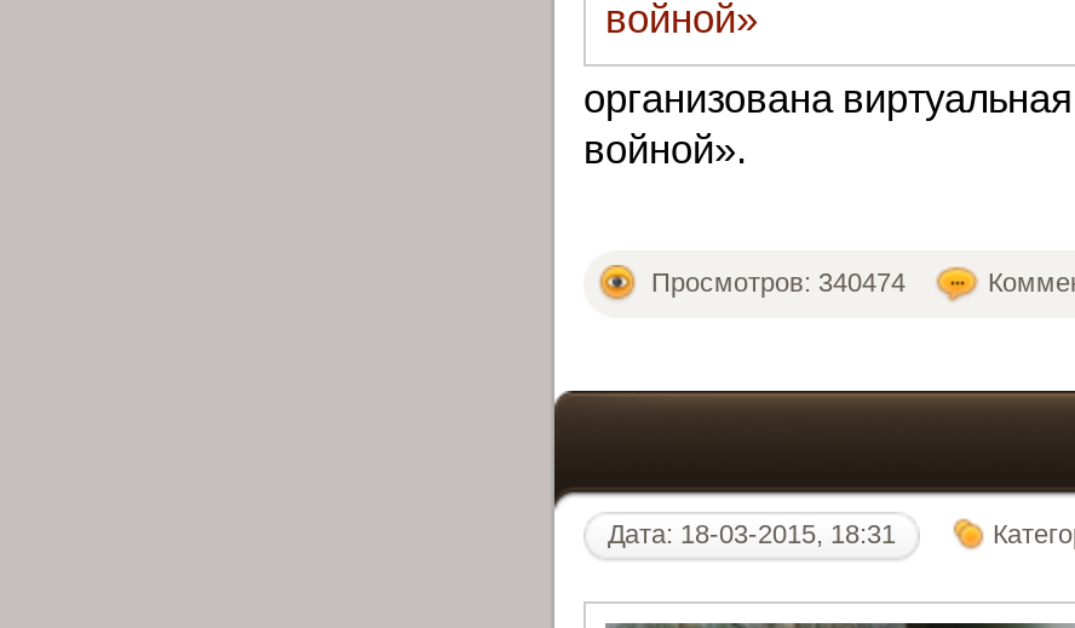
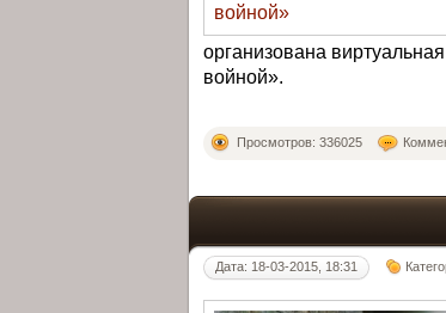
- Просмотров: 340474
+ Просмотров: 336025
